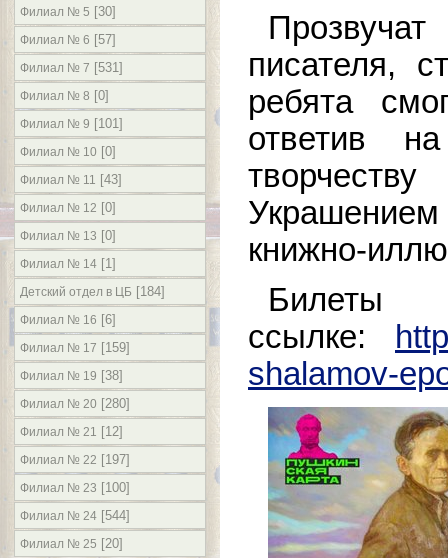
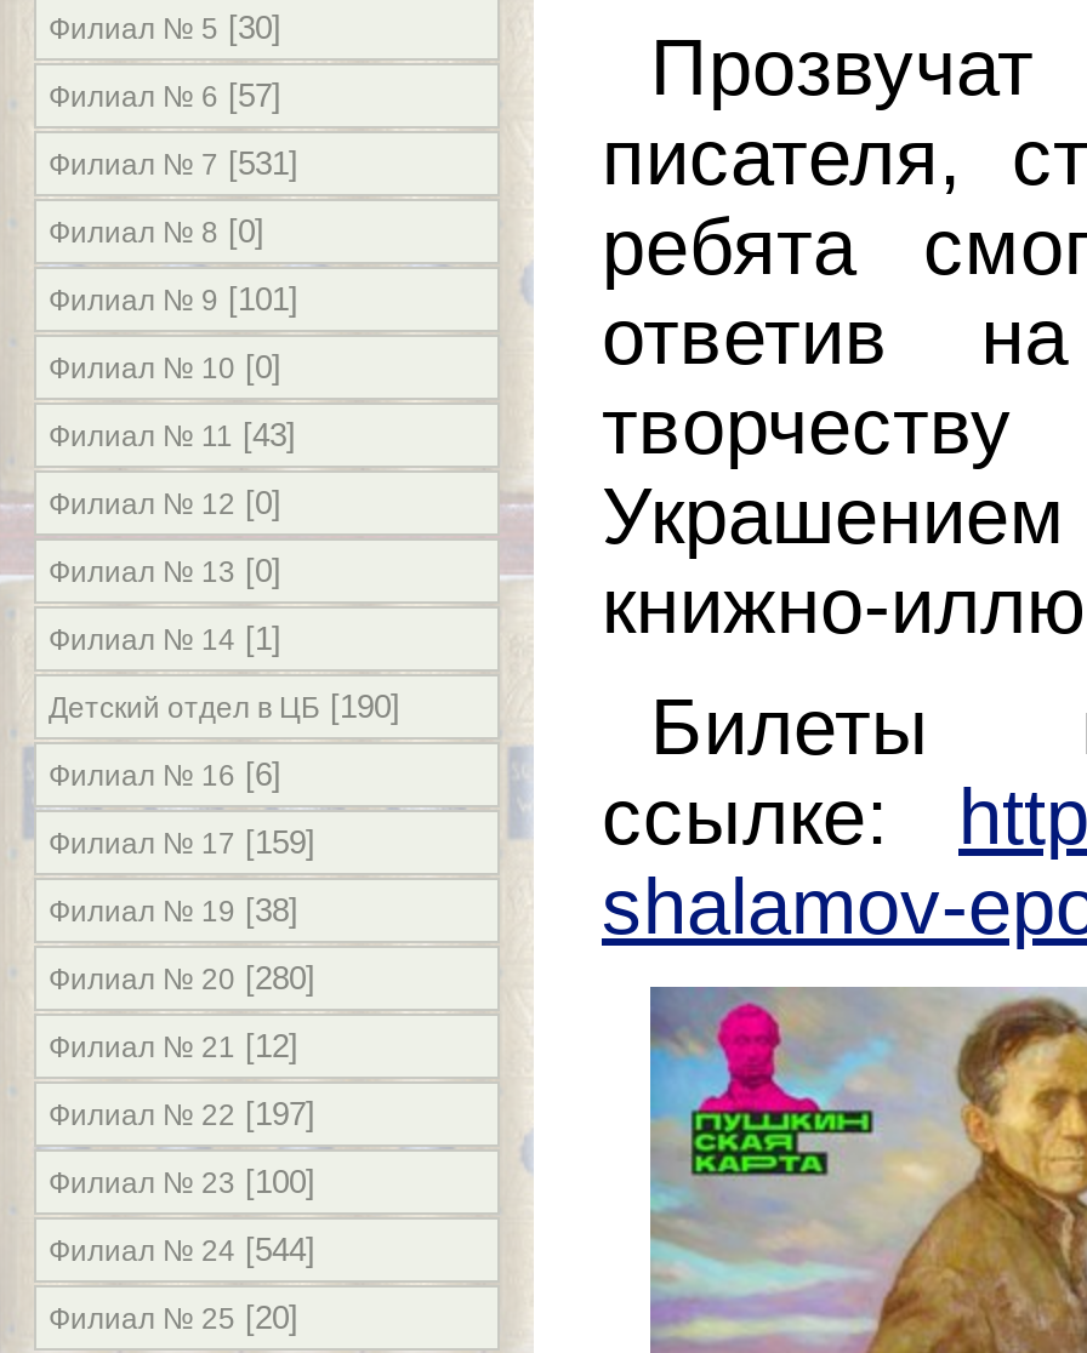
- Детский отдел в ЦБ [184]
+ Детский отдел в ЦБ [190]
